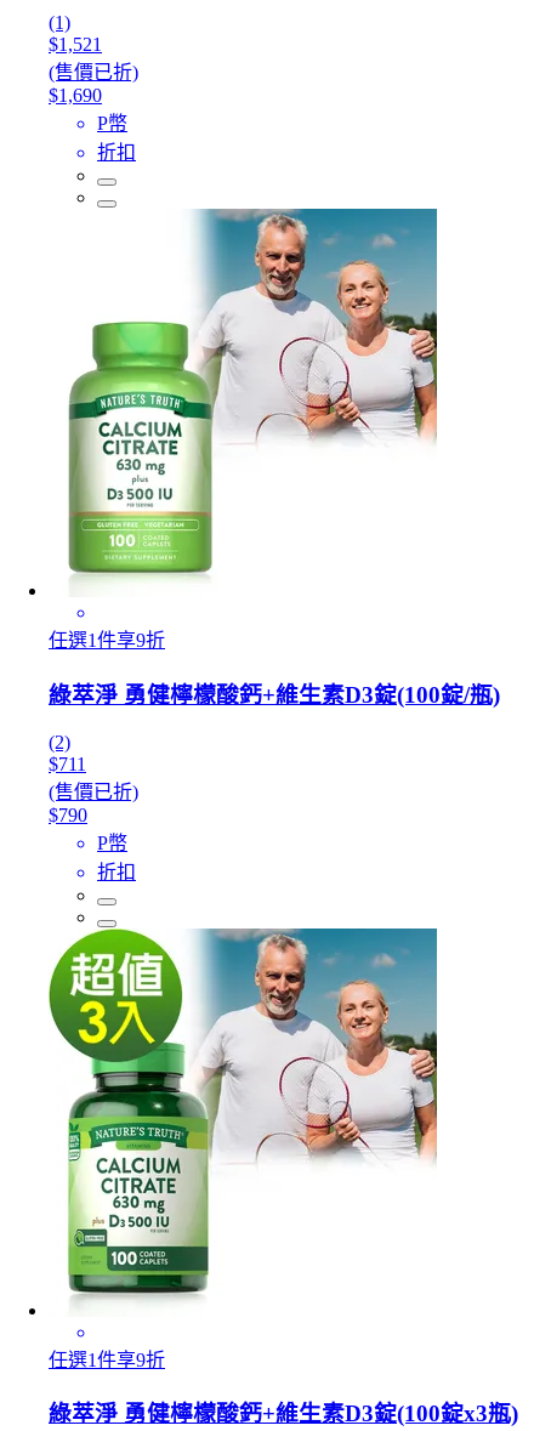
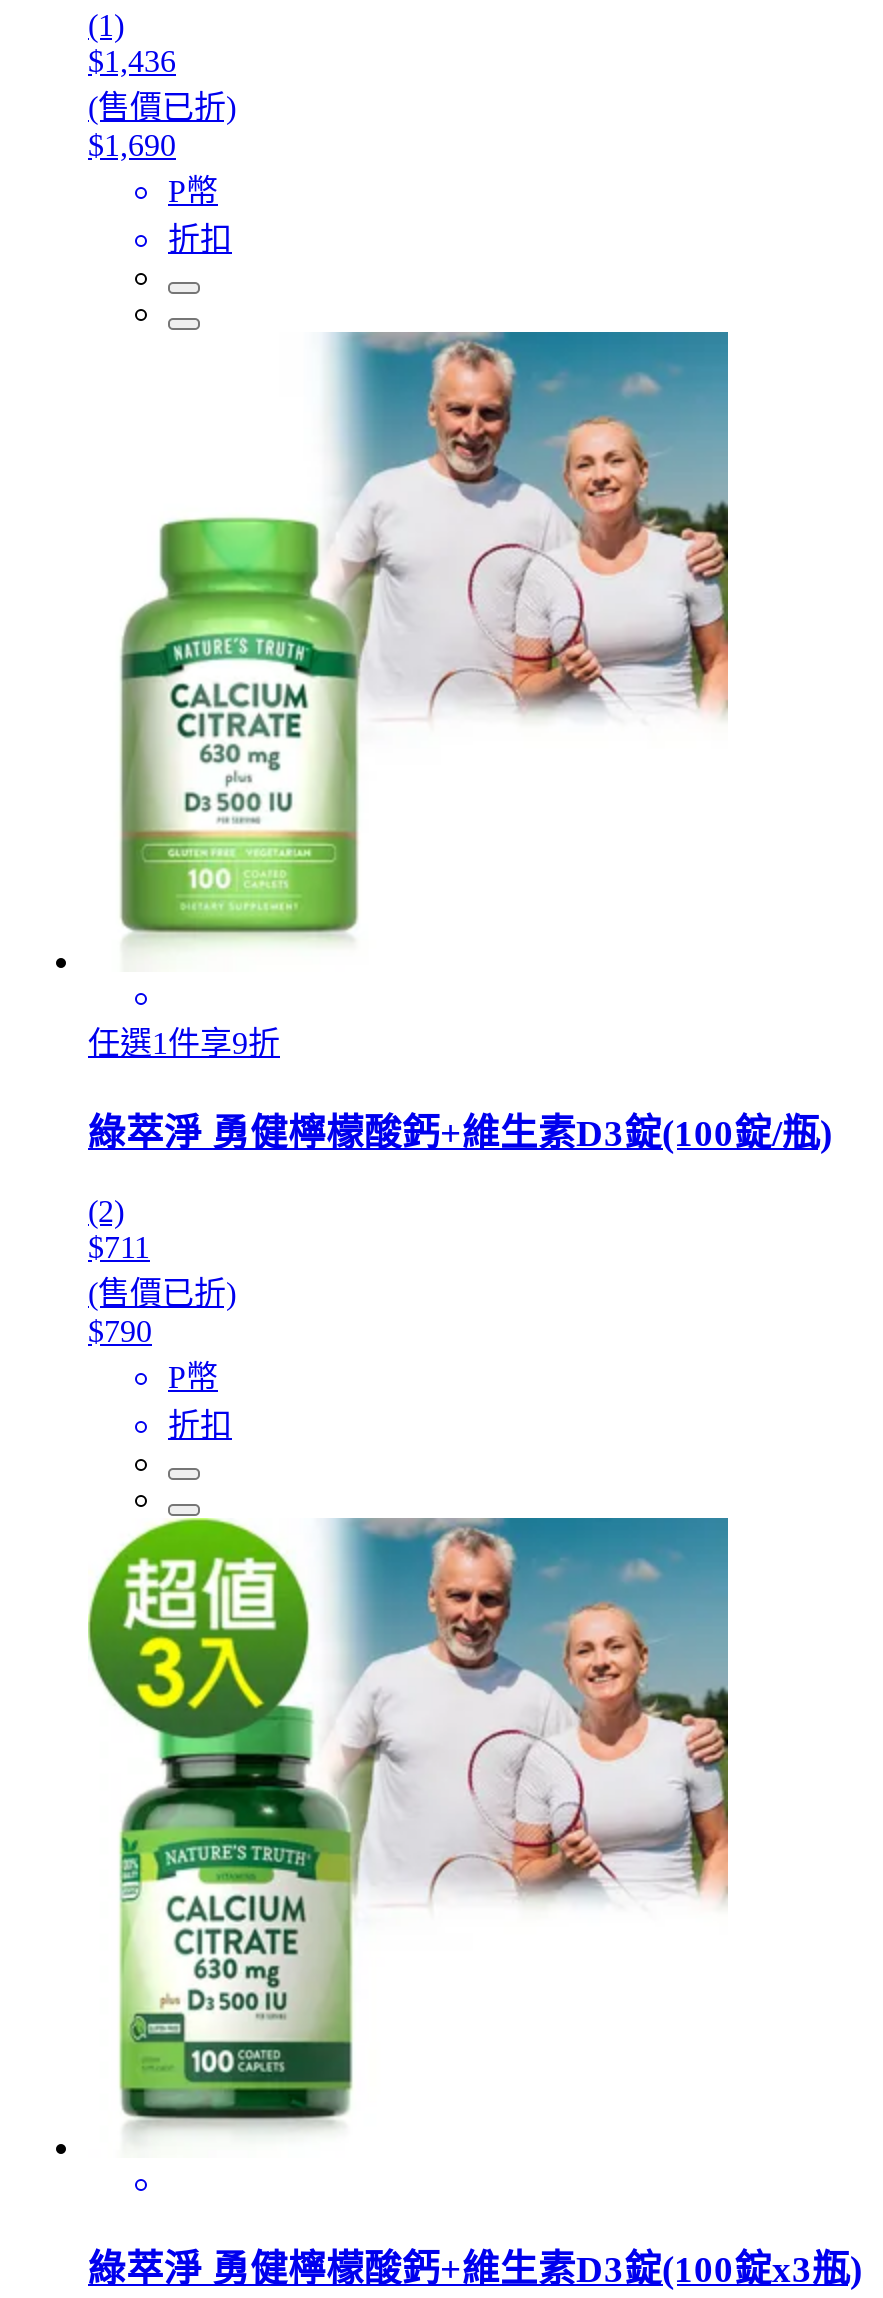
- $1,521
+ $1,436

- 任選1件享9折
